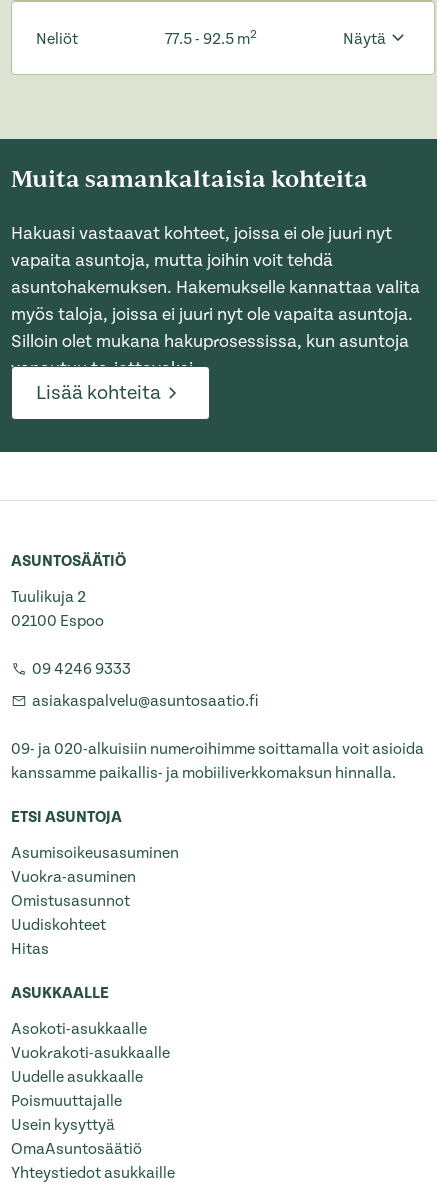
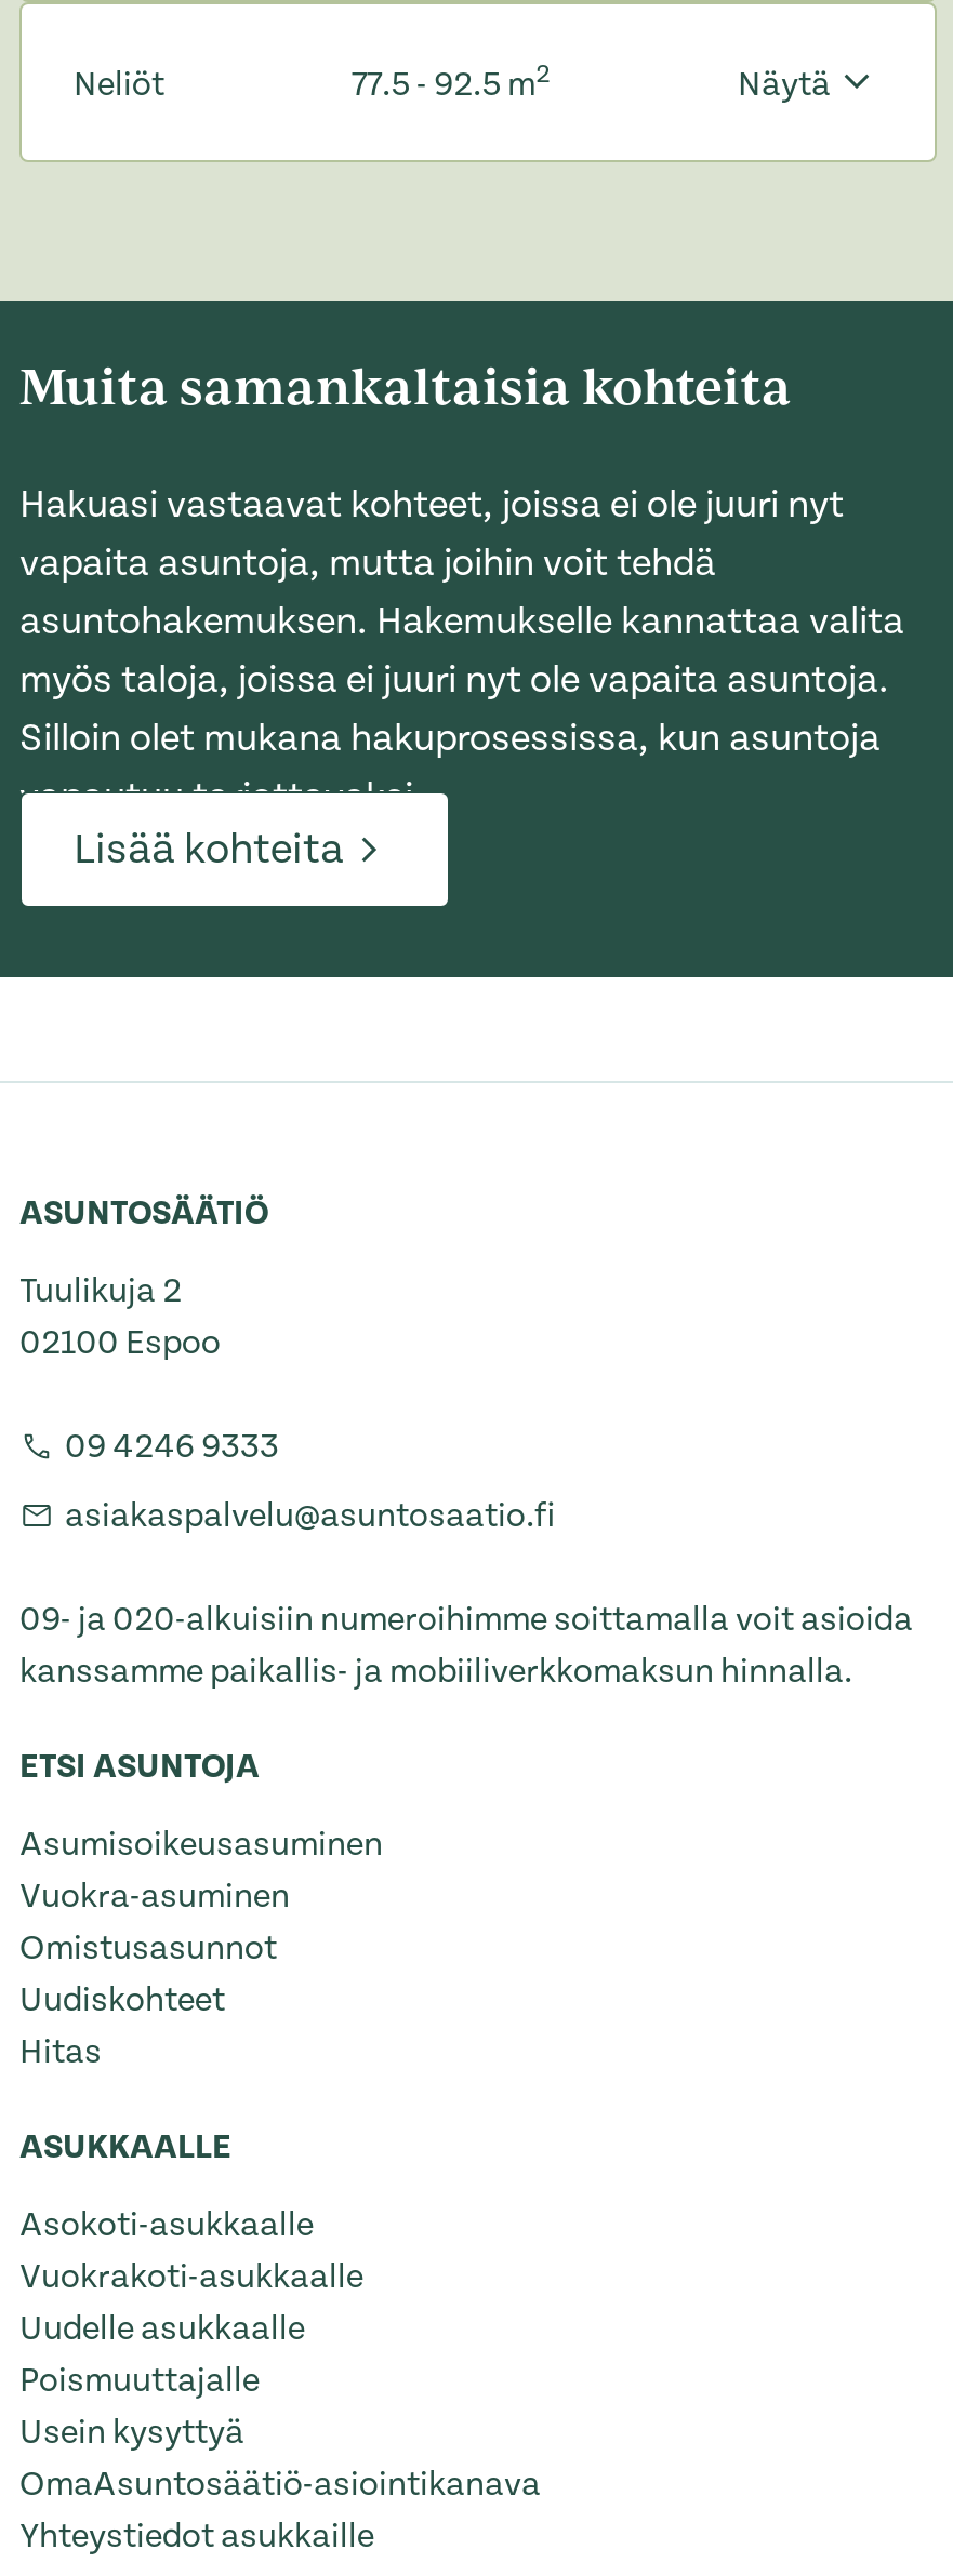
- OmaAsuntosäätiö
+ OmaAsuntosäätiö-asiointikanava
